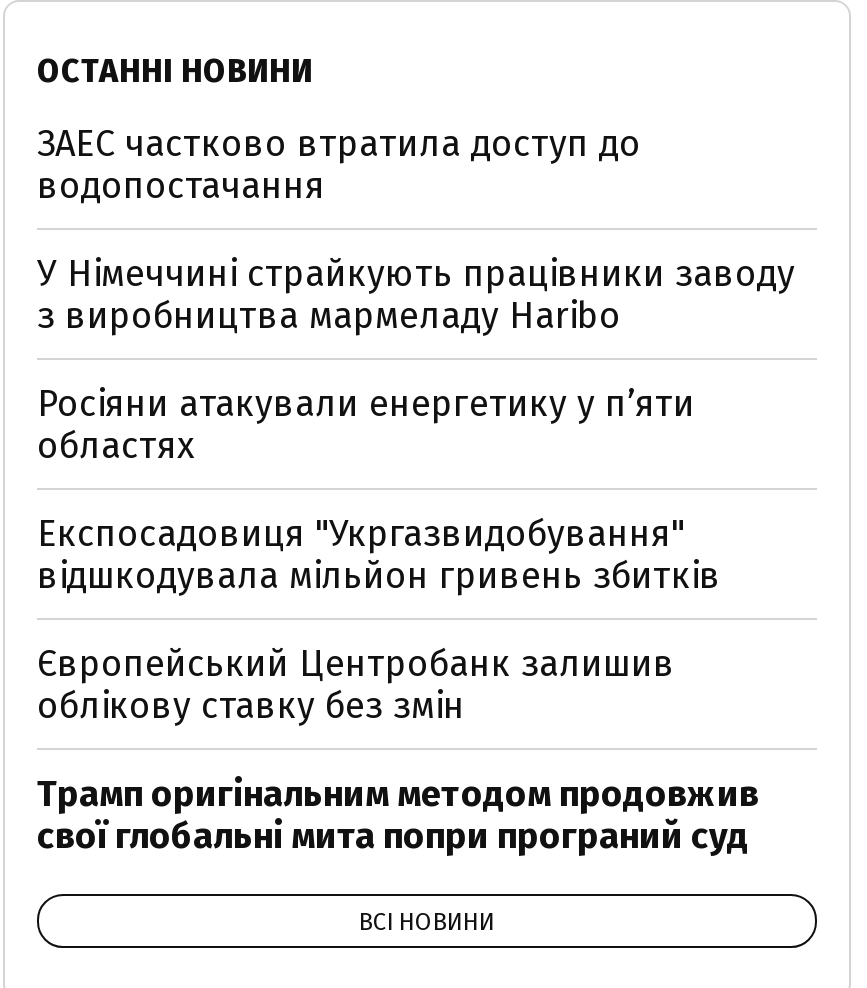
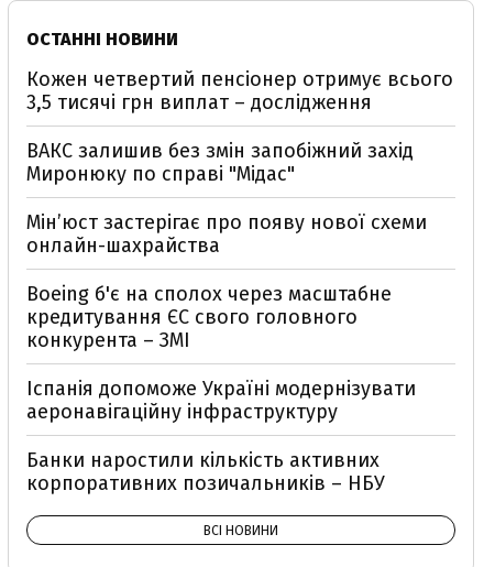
- ЗАЕС частково втратила доступ до
- водопостачання
+ Кожен четвертий пенсіонер отримує всього
+ 3,5 тисячі грн виплат – дослідження

- У Німеччині страйкують працівники заводу
- з виробництва мармеладу Haribo
+ ВАКС залишив без змін запобіжний захід
+ Миронюку по справі "Мідас"

- Росіяни атакували енергетику у пʼяти
- областях
+ Мін’юст застерігає про появу нової схеми
+ онлайн-шахрайства

- Експосадовиця "Укргазвидобування"
- відшкодувала мільйон гривень збитків
+ Boeing б'є на сполох через масштабне
+ кредитування ЄС свого головного
+ конкурента – ЗМІ

- Європейський Центробанк залишив
- облікову ставку без змін
+ Іспанія допоможе Україні модернізувати
+ аеронавігаційну інфраструктуру

- Трамп оригінальним методом продовжив
- свої глобальні мита попри програний суд
+ Банки наростили кількість активних
+ корпоративних позичальників – НБУ
